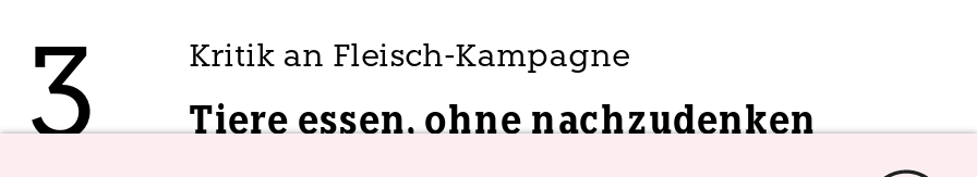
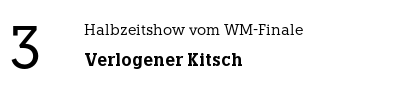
- Kritik an Fleisch-Kampagne
+ Halbzeitshow vom WM-Finale

- Tiere essen, ohne nachzudenken
+ Verlogener Kitsch
